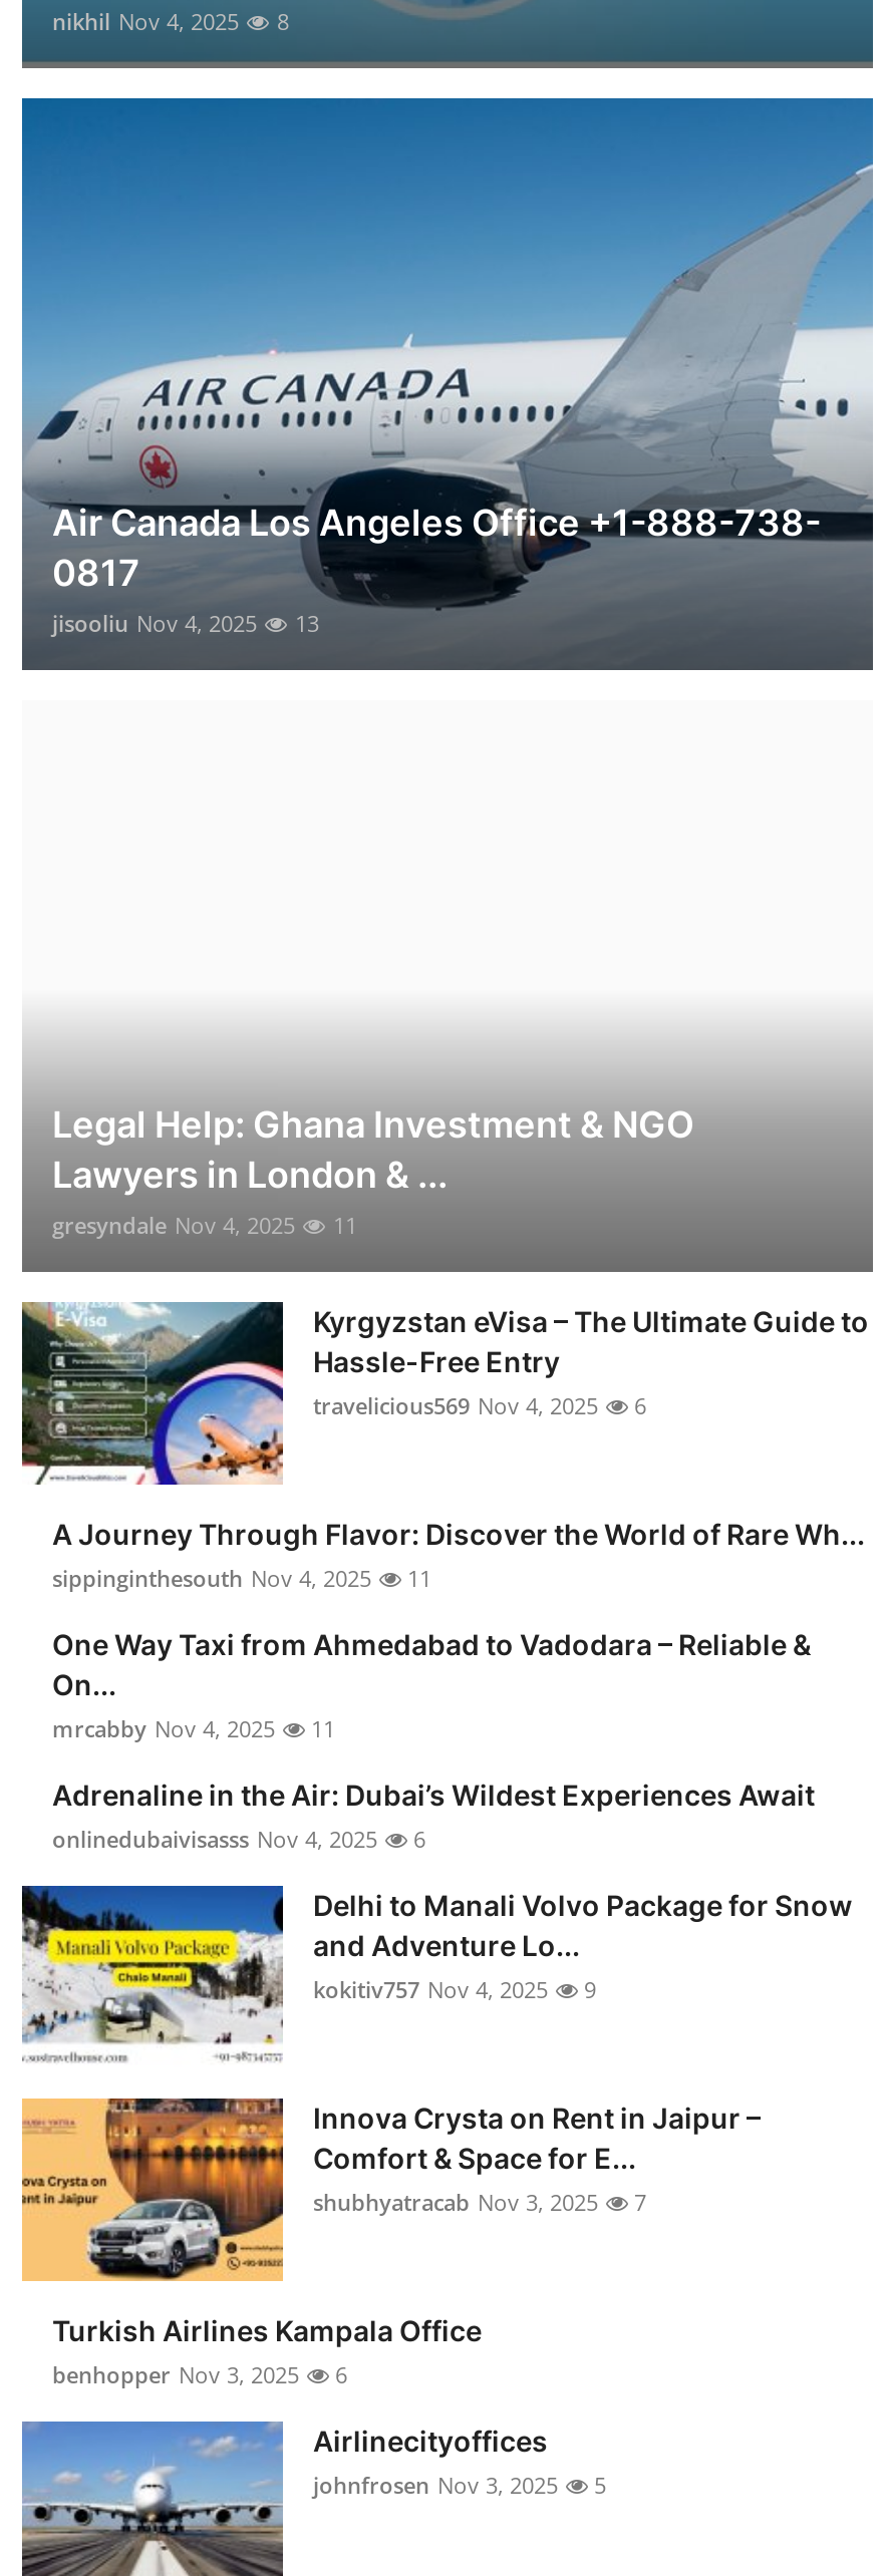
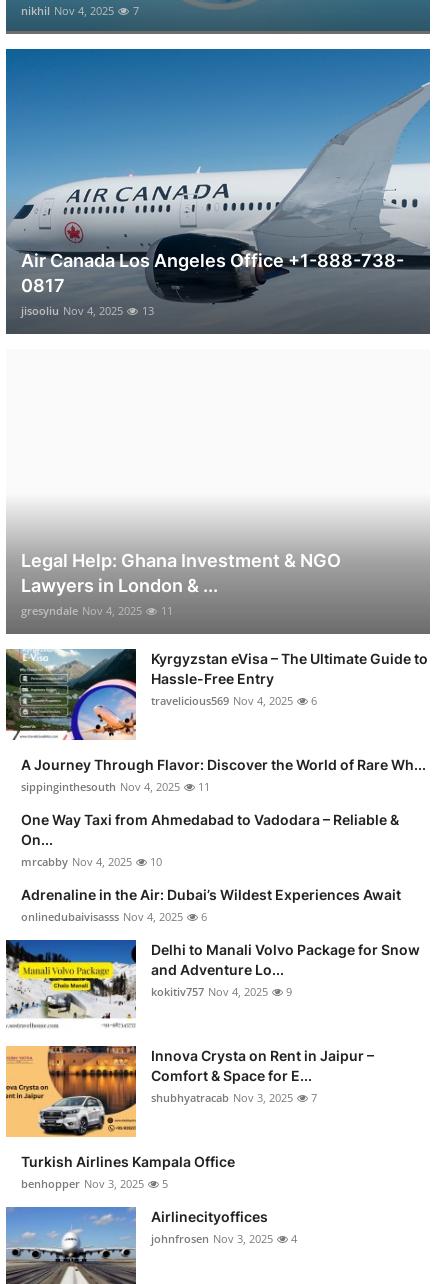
- nikhil Nov 4, 2025 8
+ nikhil Nov 4, 2025 7

- mrcabby Nov 4, 2025 11
+ mrcabby Nov 4, 2025 10

- benhopper Nov 3, 2025 6
+ benhopper Nov 3, 2025 5

- johnfrosen Nov 3, 2025 5
+ johnfrosen Nov 3, 2025 4
